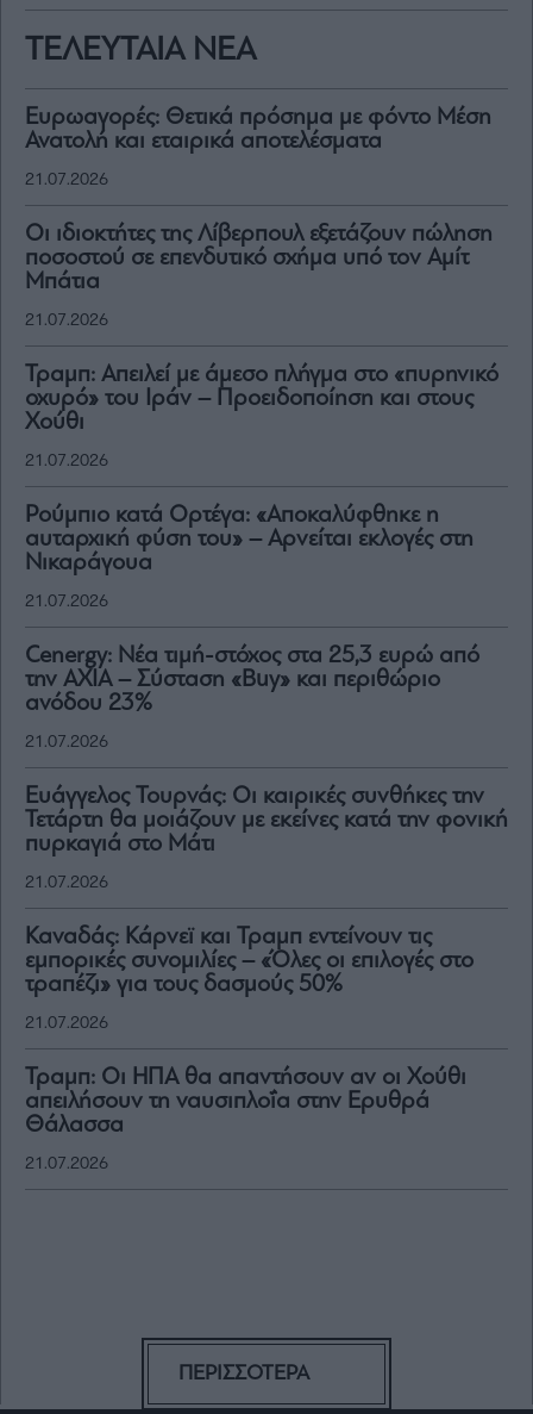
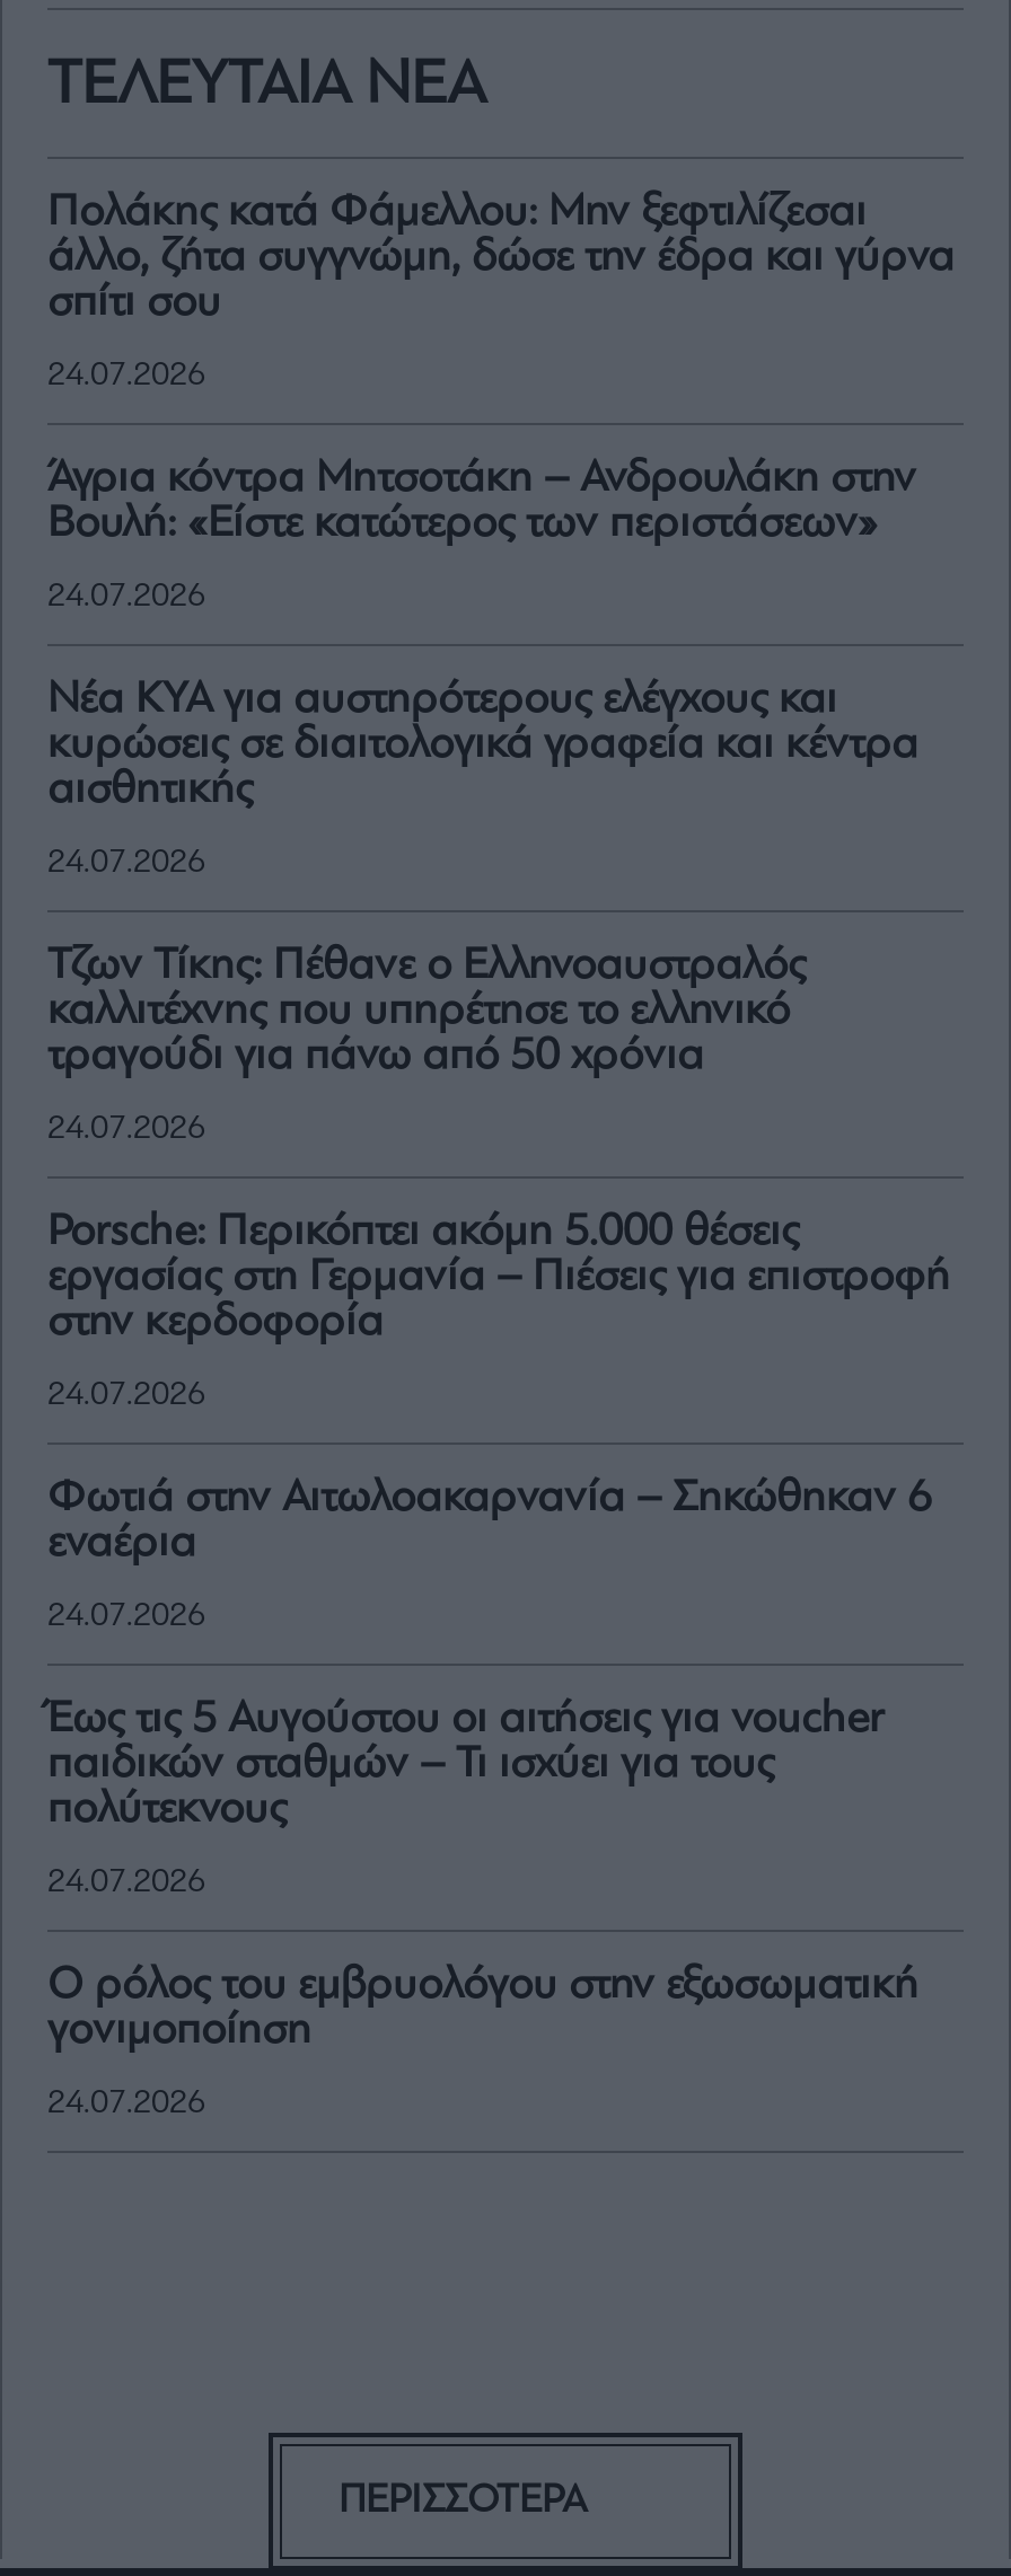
- Ευρωαγορές: Θετικά πρόσημα με φόντο Μέση
- Ανατολή και εταιρικά αποτελέσματα
+ Πολάκης κατά Φάμελλου: Μην ξεφτιλίζεσαι
+ άλλο, ζήτα συγγνώμη, δώσε την έδρα και γύρνα
+ σπίτι σου

- 21.07.2026
+ 24.07.2026

- Οι ιδιοκτήτες της Λίβερπουλ εξετάζουν πώληση
- ποσοστού σε επενδυτικό σχήμα υπό τον Αμίτ
- Μπάτια
+ Άγρια κόντρα Μητσοτάκη – Ανδρουλάκη στην
+ Βουλή: «Είστε κατώτερος των περιστάσεων»

- 21.07.2026
+ 24.07.2026

- Τραμπ: Απειλεί με άμεσο πλήγμα στο «πυρηνικό
- οχυρό» του Ιράν – Προειδοποίηση και στους
- Χούθι
+ Νέα ΚΥΑ για αυστηρότερους ελέγχους και
+ κυρώσεις σε διαιτολογικά γραφεία και κέντρα
+ αισθητικής

- 21.07.2026
+ 24.07.2026

- Ρούμπιο κατά Ορτέγα: «Αποκαλύφθηκε η
- αυταρχική φύση του» – Αρνείται εκλογές στη
- Νικαράγουα
+ Τζων Τίκης: Πέθανε ο Ελληνοαυστραλός
+ καλλιτέχνης που υπηρέτησε το ελληνικό
+ τραγούδι για πάνω από 50 χρόνια

- 21.07.2026
+ 24.07.2026

- Cenergy: Νέα τιμή-στόχος στα 25,3 ευρώ από
- την AXIA – Σύσταση «Buy» και περιθώριο
- ανόδου 23%
+ Porsche: Περικόπτει ακόμη 5.000 θέσεις
+ εργασίας στη Γερμανία – Πιέσεις για επιστροφή
+ στην κερδοφορία

- 21.07.2026
+ 24.07.2026

- Ευάγγελος Τουρνάς: Οι καιρικές συνθήκες την
- Τετάρτη θα μοιάζουν με εκείνες κατά την φονική
- πυρκαγιά στο Μάτι
+ Φωτιά στην Αιτωλοακαρνανία – Σηκώθηκαν 6
+ εναέρια

- 21.07.2026
+ 24.07.2026

- Καναδάς: Κάρνεϊ και Τραμπ εντείνουν τις
- εμπορικές συνομιλίες – «Όλες οι επιλογές στο
- τραπέζι» για τους δασμούς 50%
+ Έως τις 5 Αυγούστου οι αιτήσεις για voucher
+ παιδικών σταθμών – Τι ισχύει για τους
+ πολύτεκνους

- 21.07.2026
+ 24.07.2026

- Τραμπ: Οι ΗΠΑ θα απαντήσουν αν οι Χούθι
- απειλήσουν τη ναυσιπλοΐα στην Ερυθρά
- Θάλασσα
+ Ο ρόλος του εμβρυολόγου στην εξωσωματική
+ γονιμοποίηση

- 21.07.2026
+ 24.07.2026
